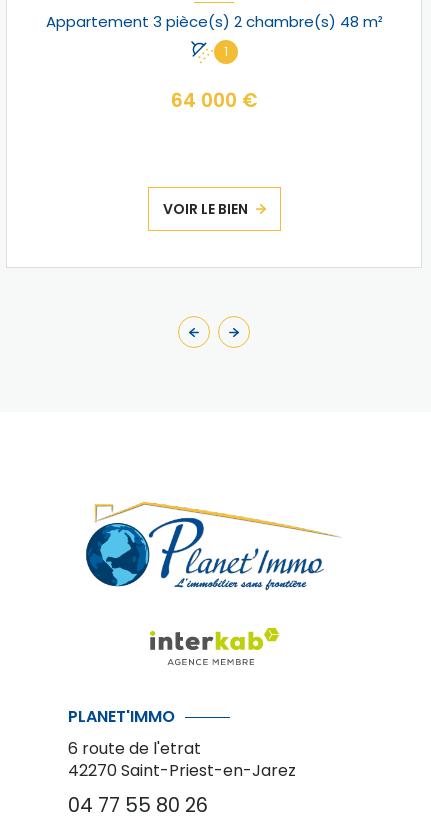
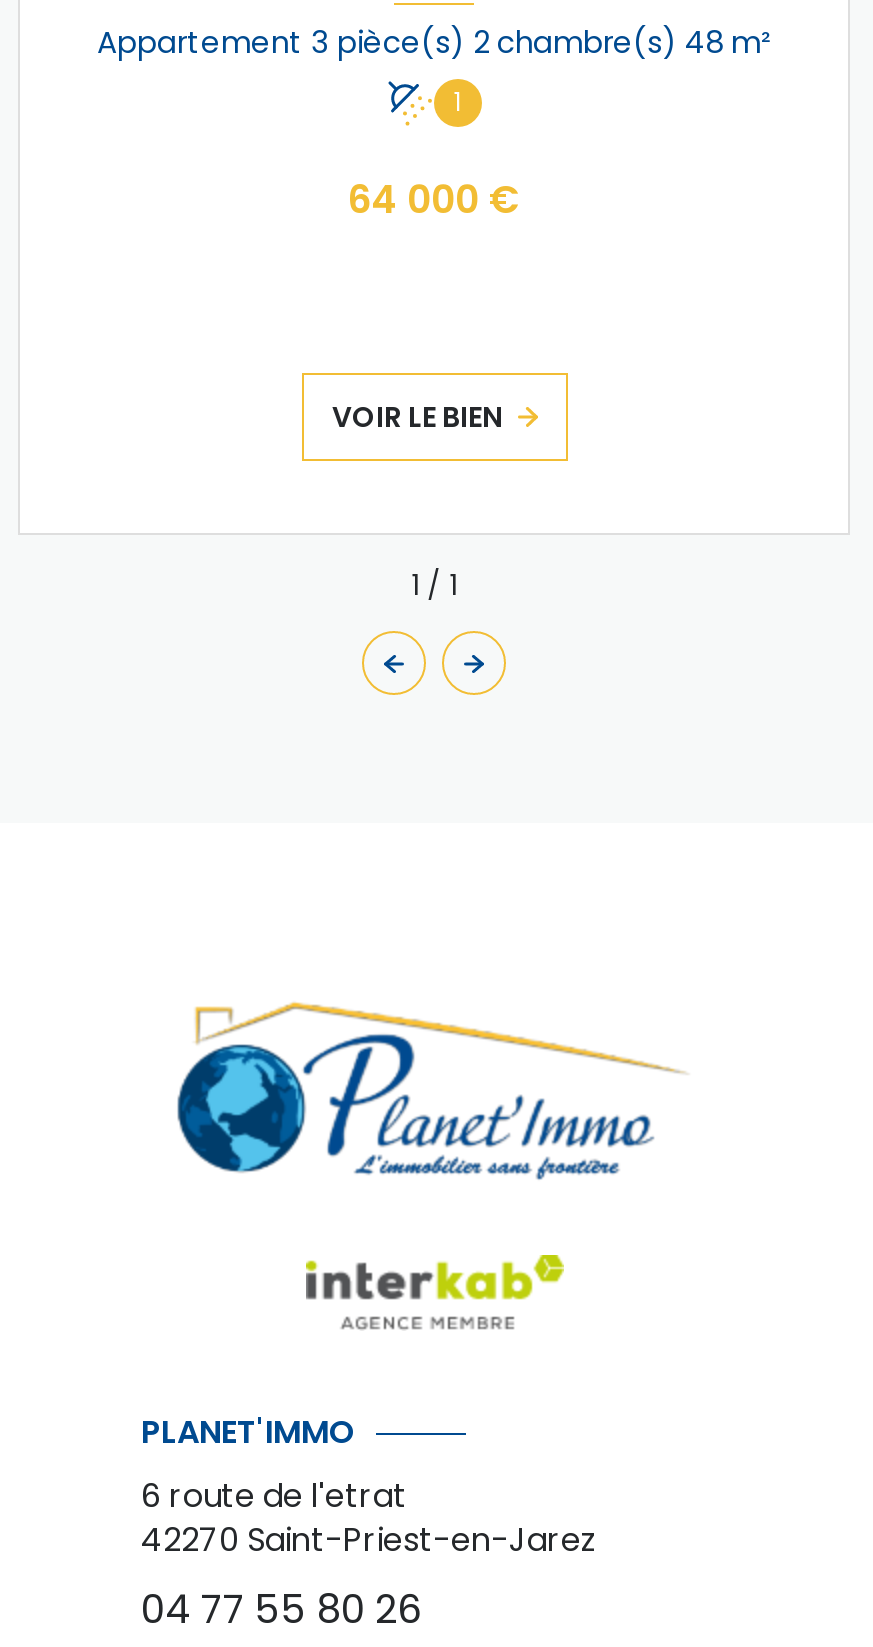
+ 1 / 1
